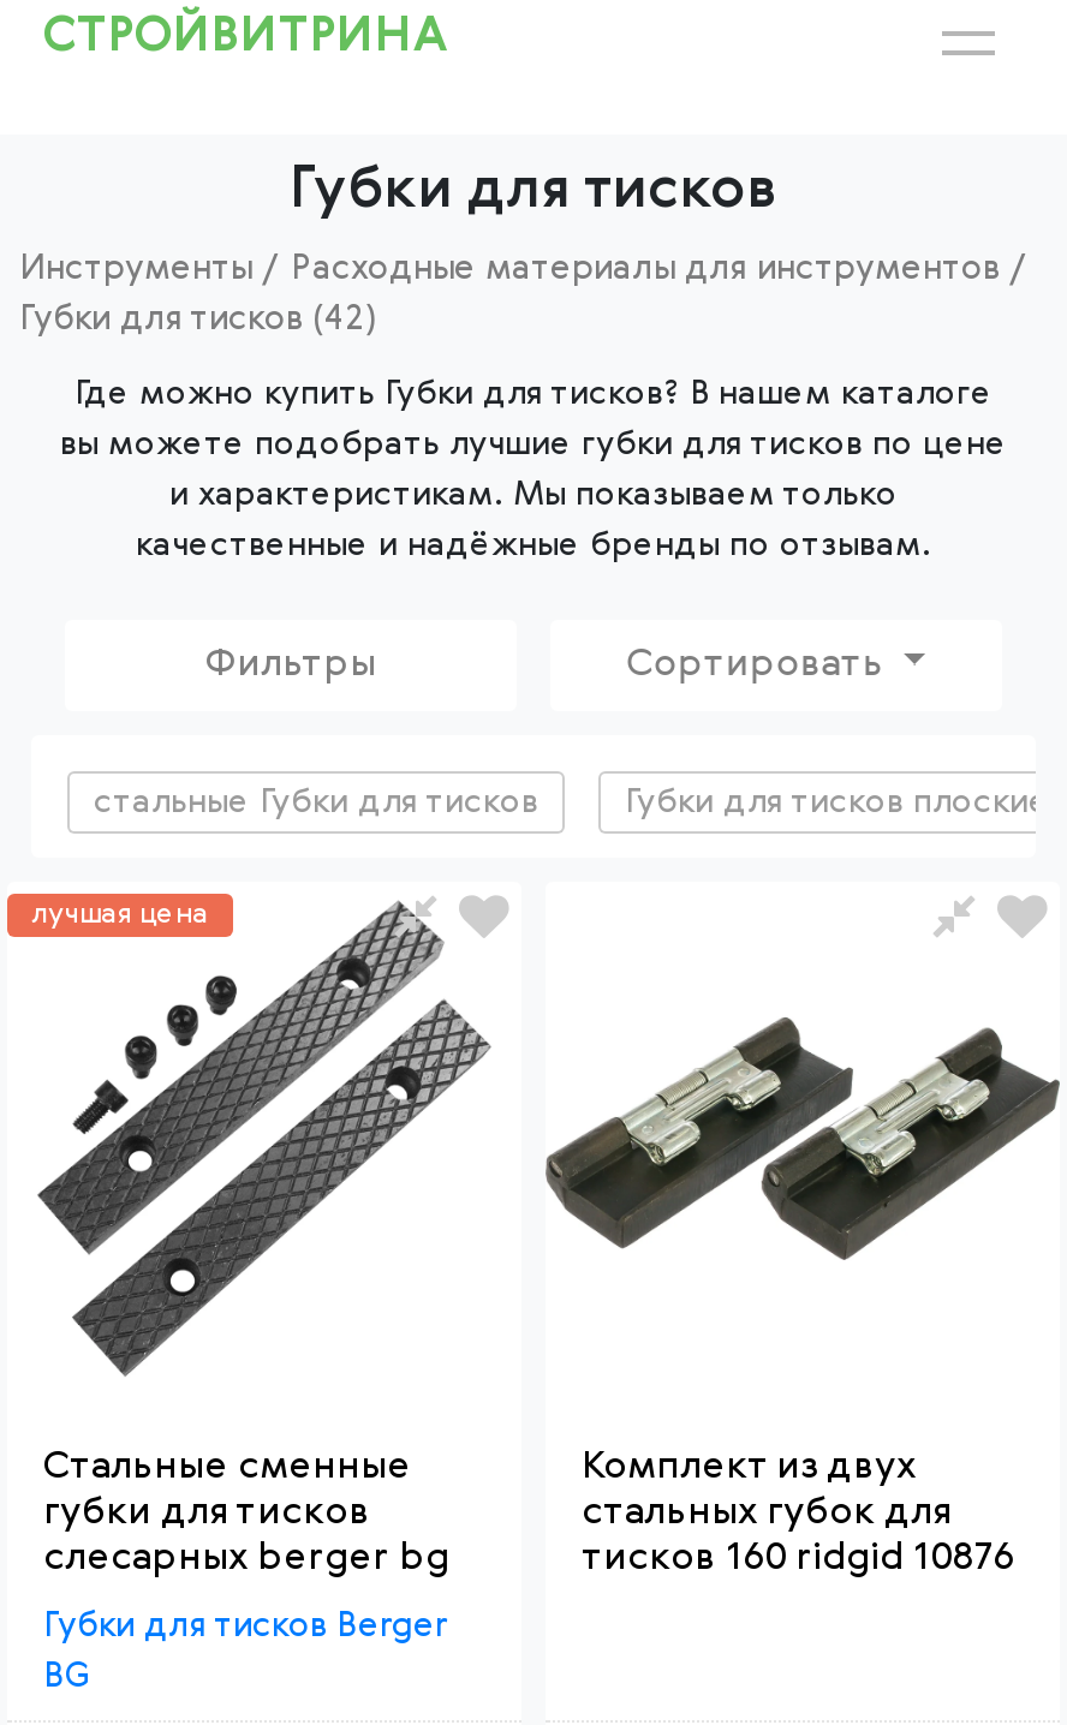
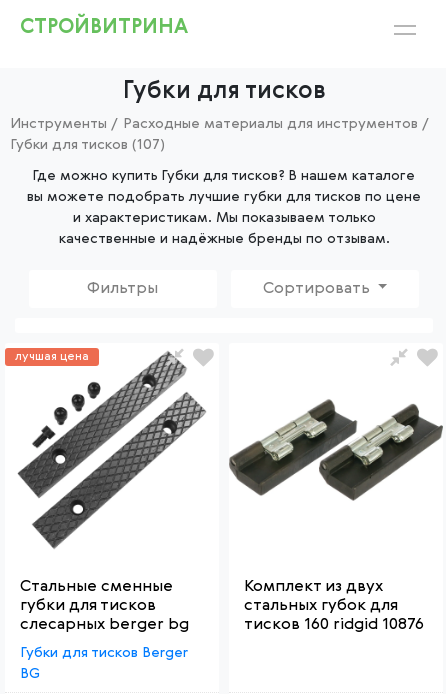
- Губки для тисков (42)
+ Губки для тисков (107)

- стальные Губки для тисков
- Губки для тисков плоские
